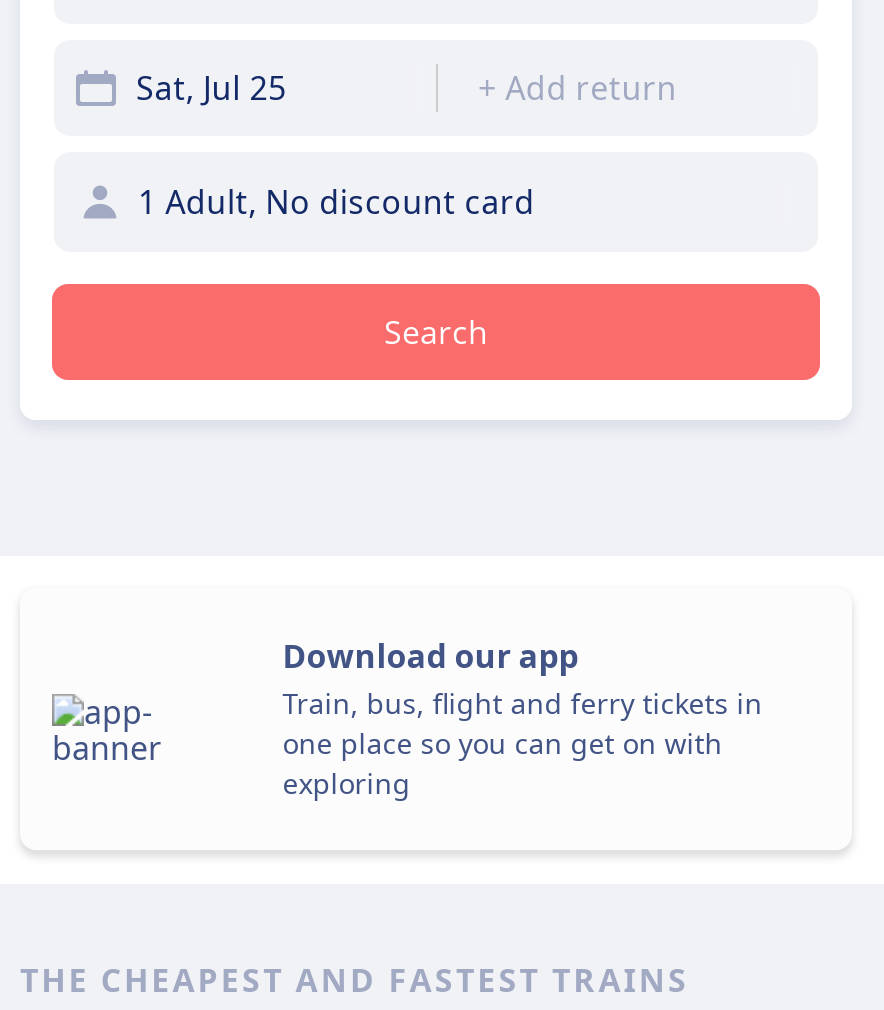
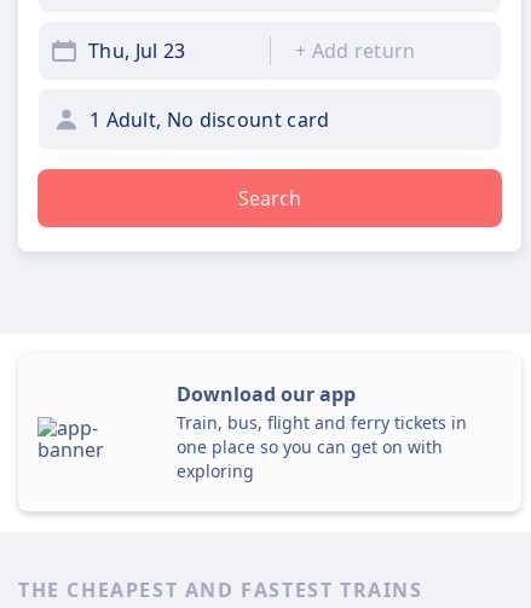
- Sat, Jul 25
+ Thu, Jul 23
